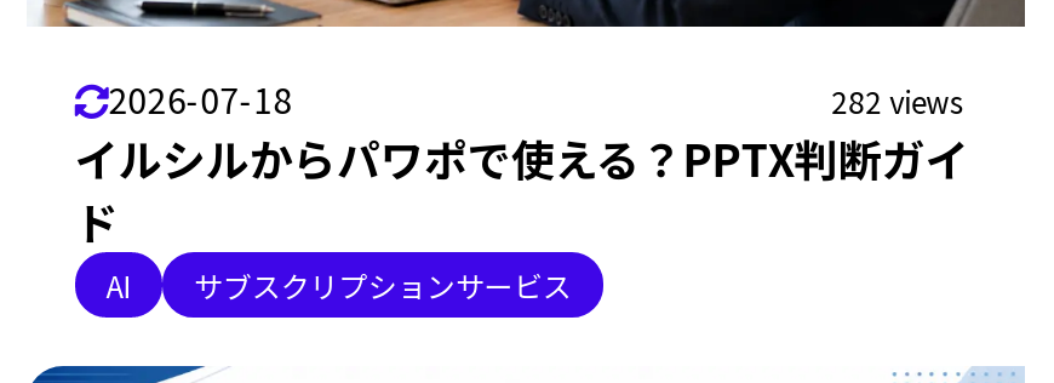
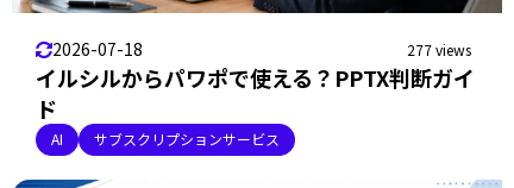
- 282 views
+ 277 views
